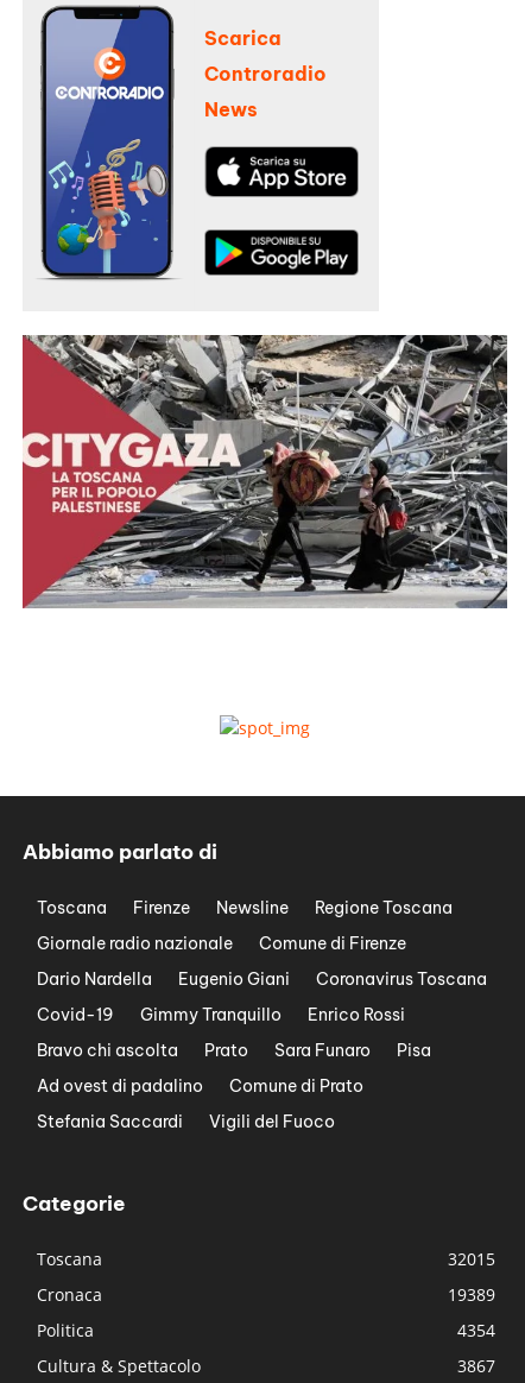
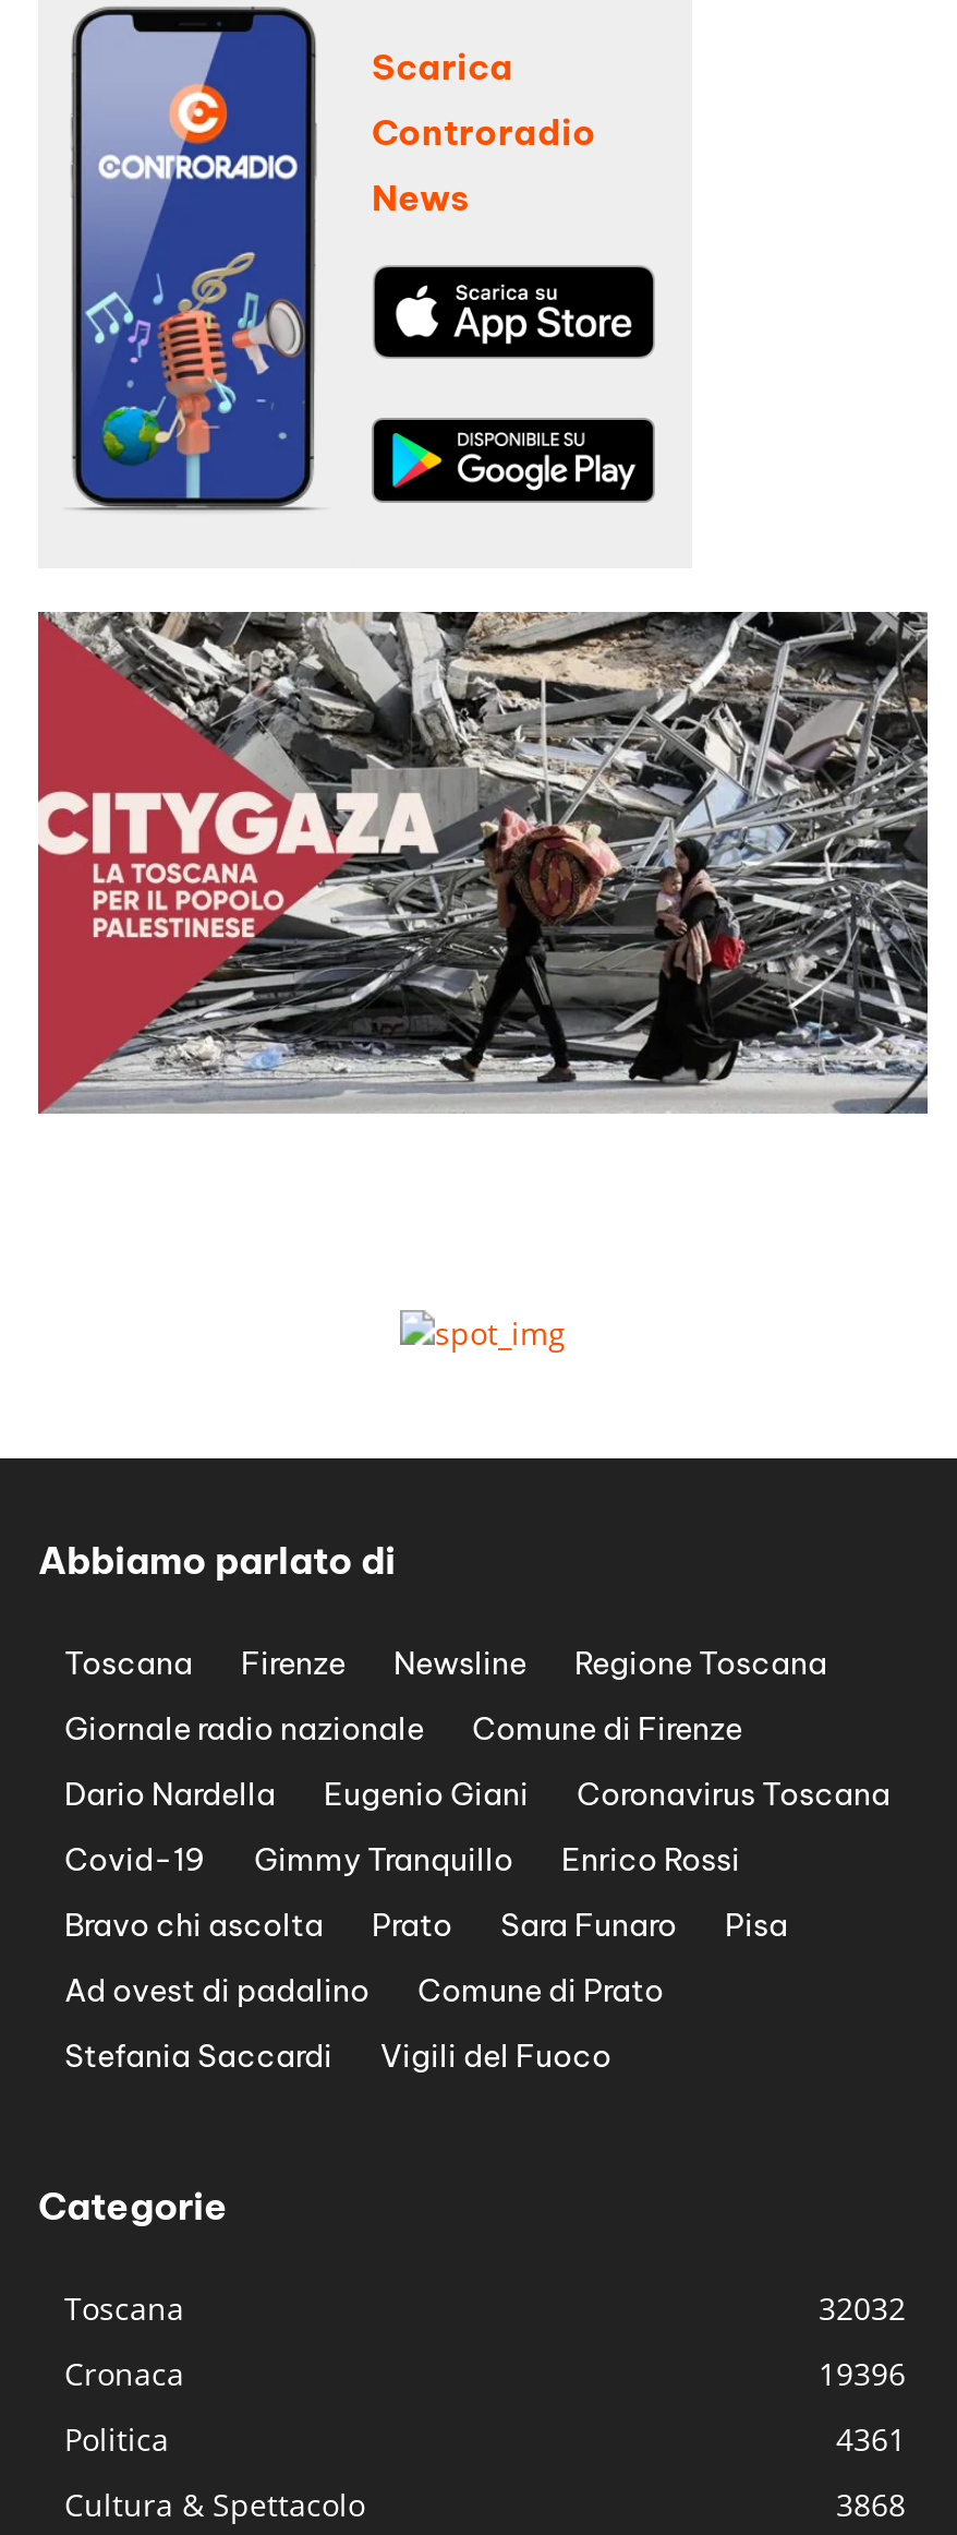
- 32015
+ 32032

- 19389
+ 19396

- 4354
+ 4361

- 3867
+ 3868
